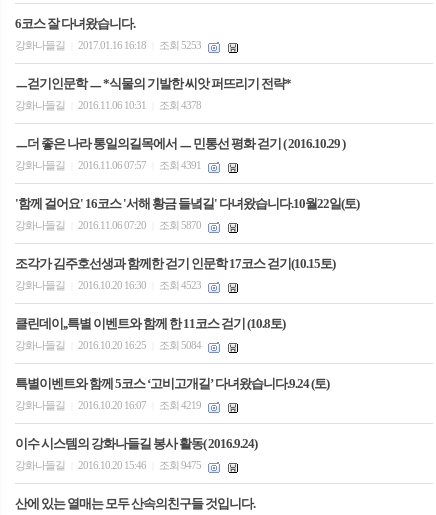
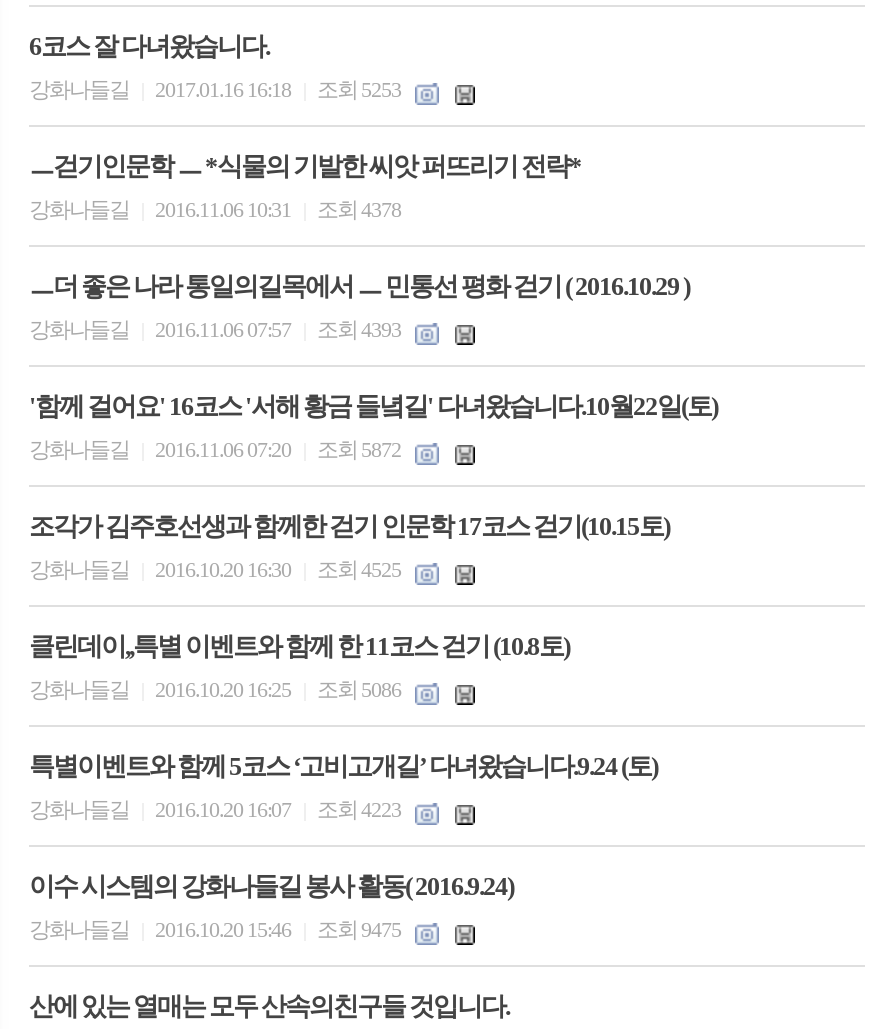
- 강화나들길 2016.11.06 07:57 조회 4391
+ 강화나들길 2016.11.06 07:57 조회 4393

- 강화나들길 2016.11.06 07:20 조회 5870
+ 강화나들길 2016.11.06 07:20 조회 5872

- 강화나들길 2016.10.20 16:30 조회 4523
+ 강화나들길 2016.10.20 16:30 조회 4525

- 강화나들길 2016.10.20 16:25 조회 5084
+ 강화나들길 2016.10.20 16:25 조회 5086

- 강화나들길 2016.10.20 16:07 조회 4219
+ 강화나들길 2016.10.20 16:07 조회 4223
